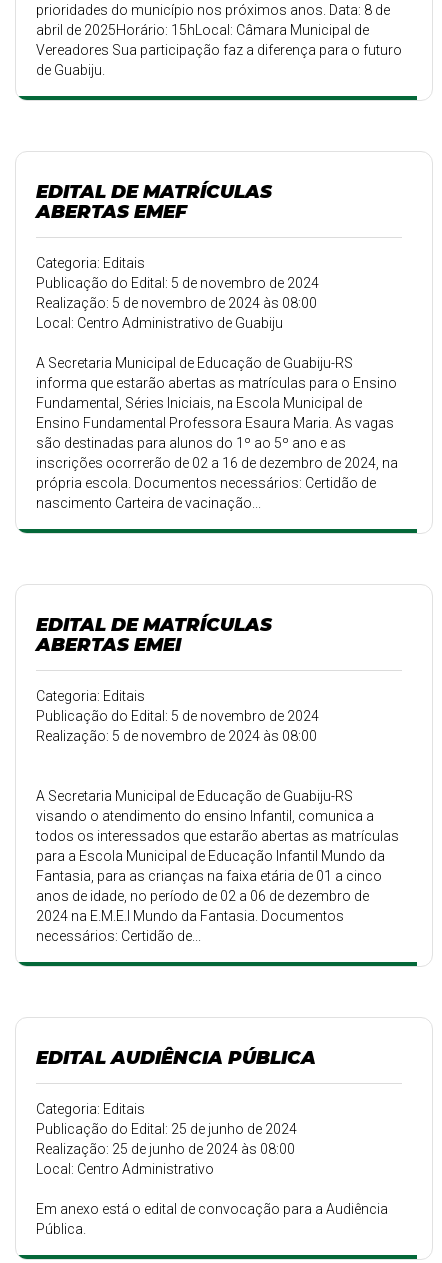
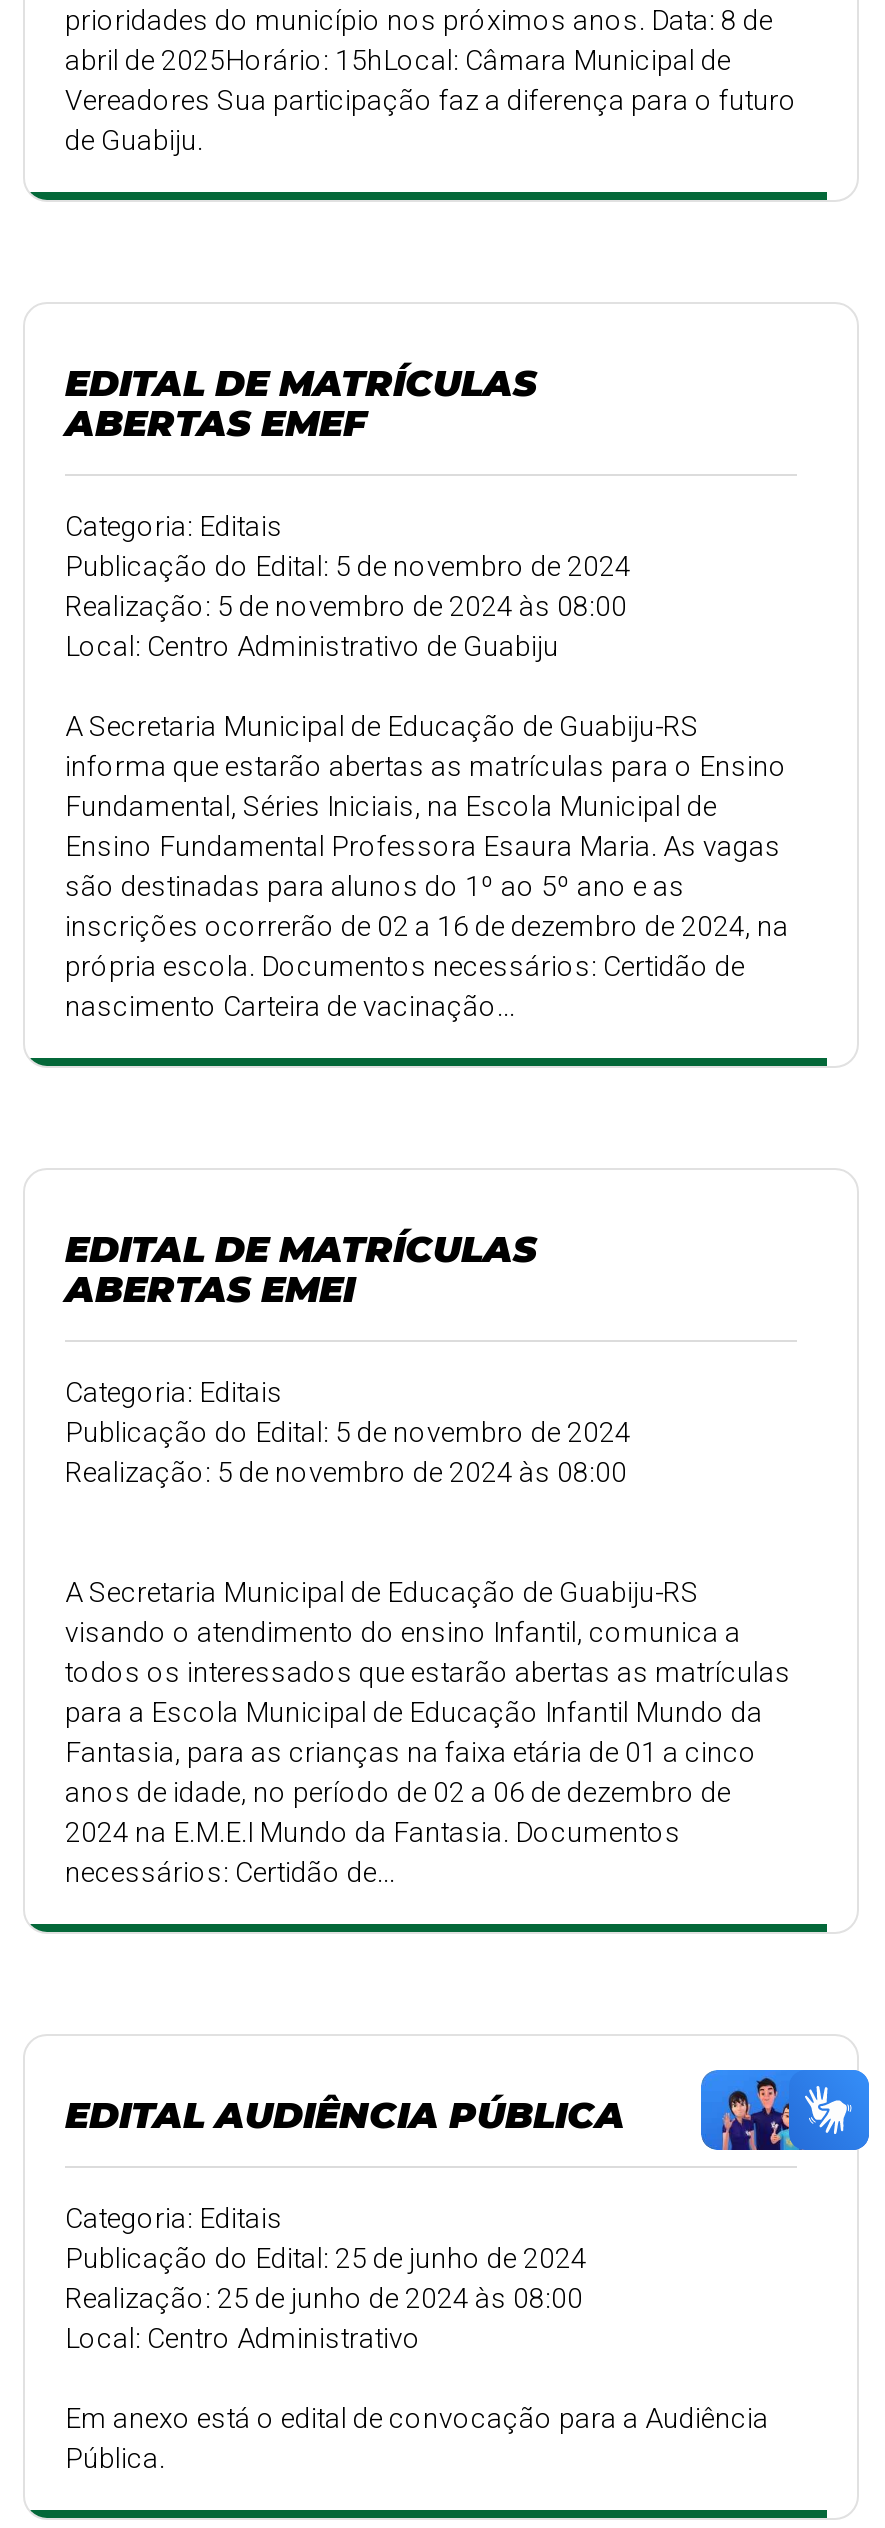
+ [image]
